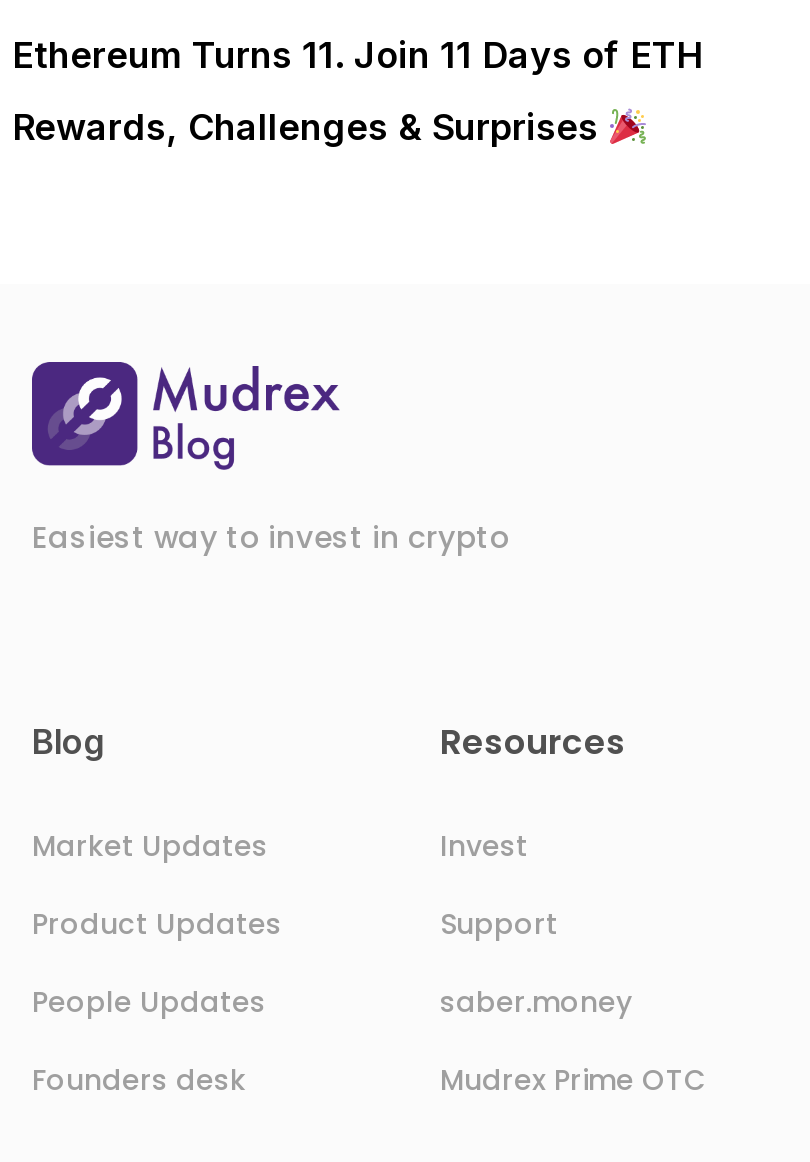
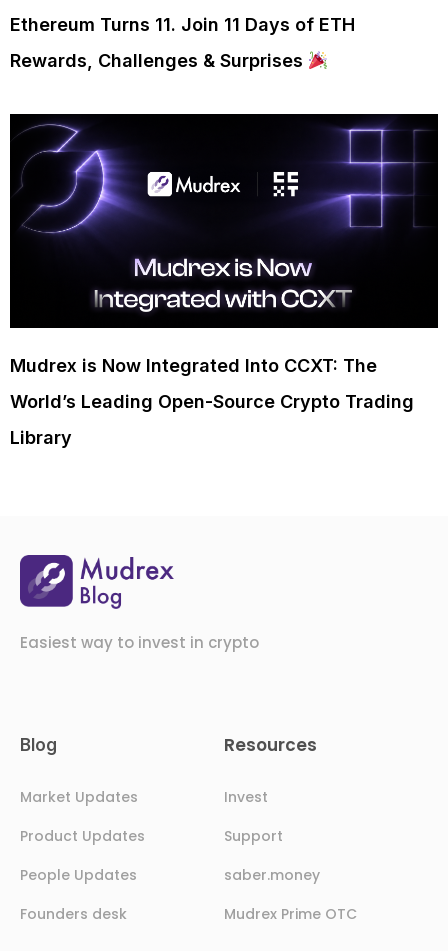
+ [image]
+ Mudrex is Now Integrated Into CCXT: The
+ World’s Leading Open-Source Crypto Trading
+ Library
